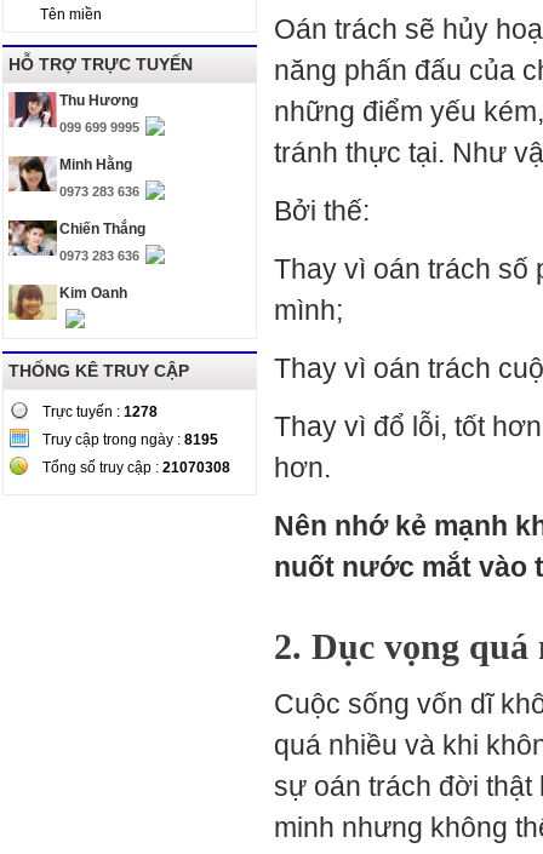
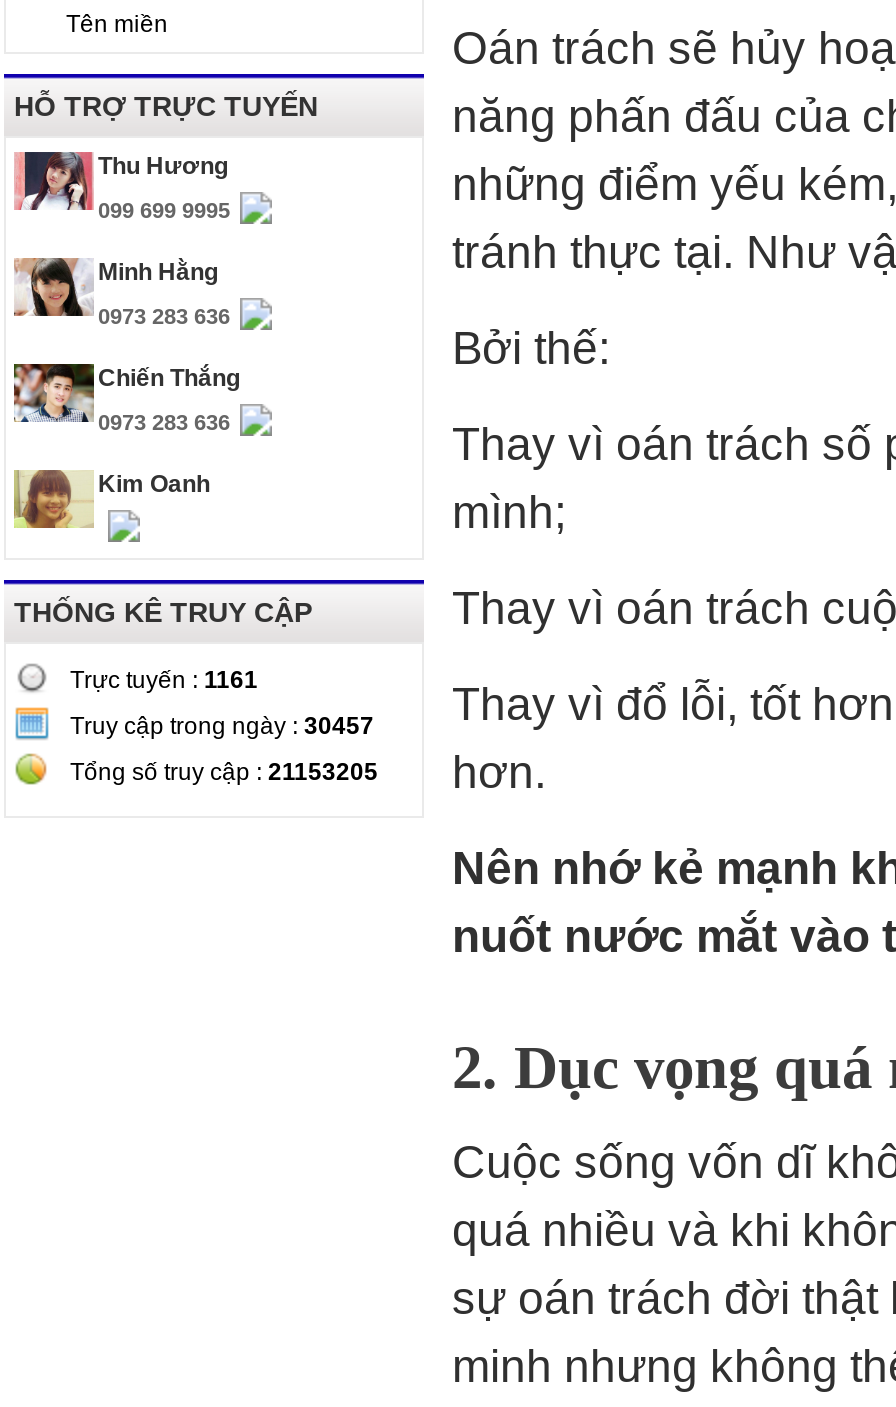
- Trực tuyến : 1278
+ Trực tuyến : 1161

- Truy cập trong ngày : 8195
+ Truy cập trong ngày : 30457

- Tổng số truy cập : 21070308
+ Tổng số truy cập : 21153205
